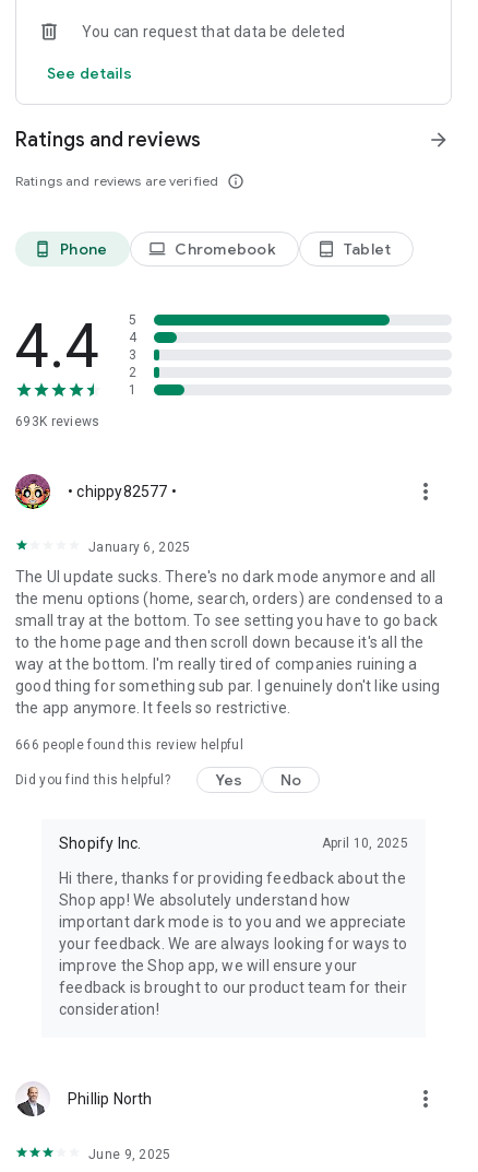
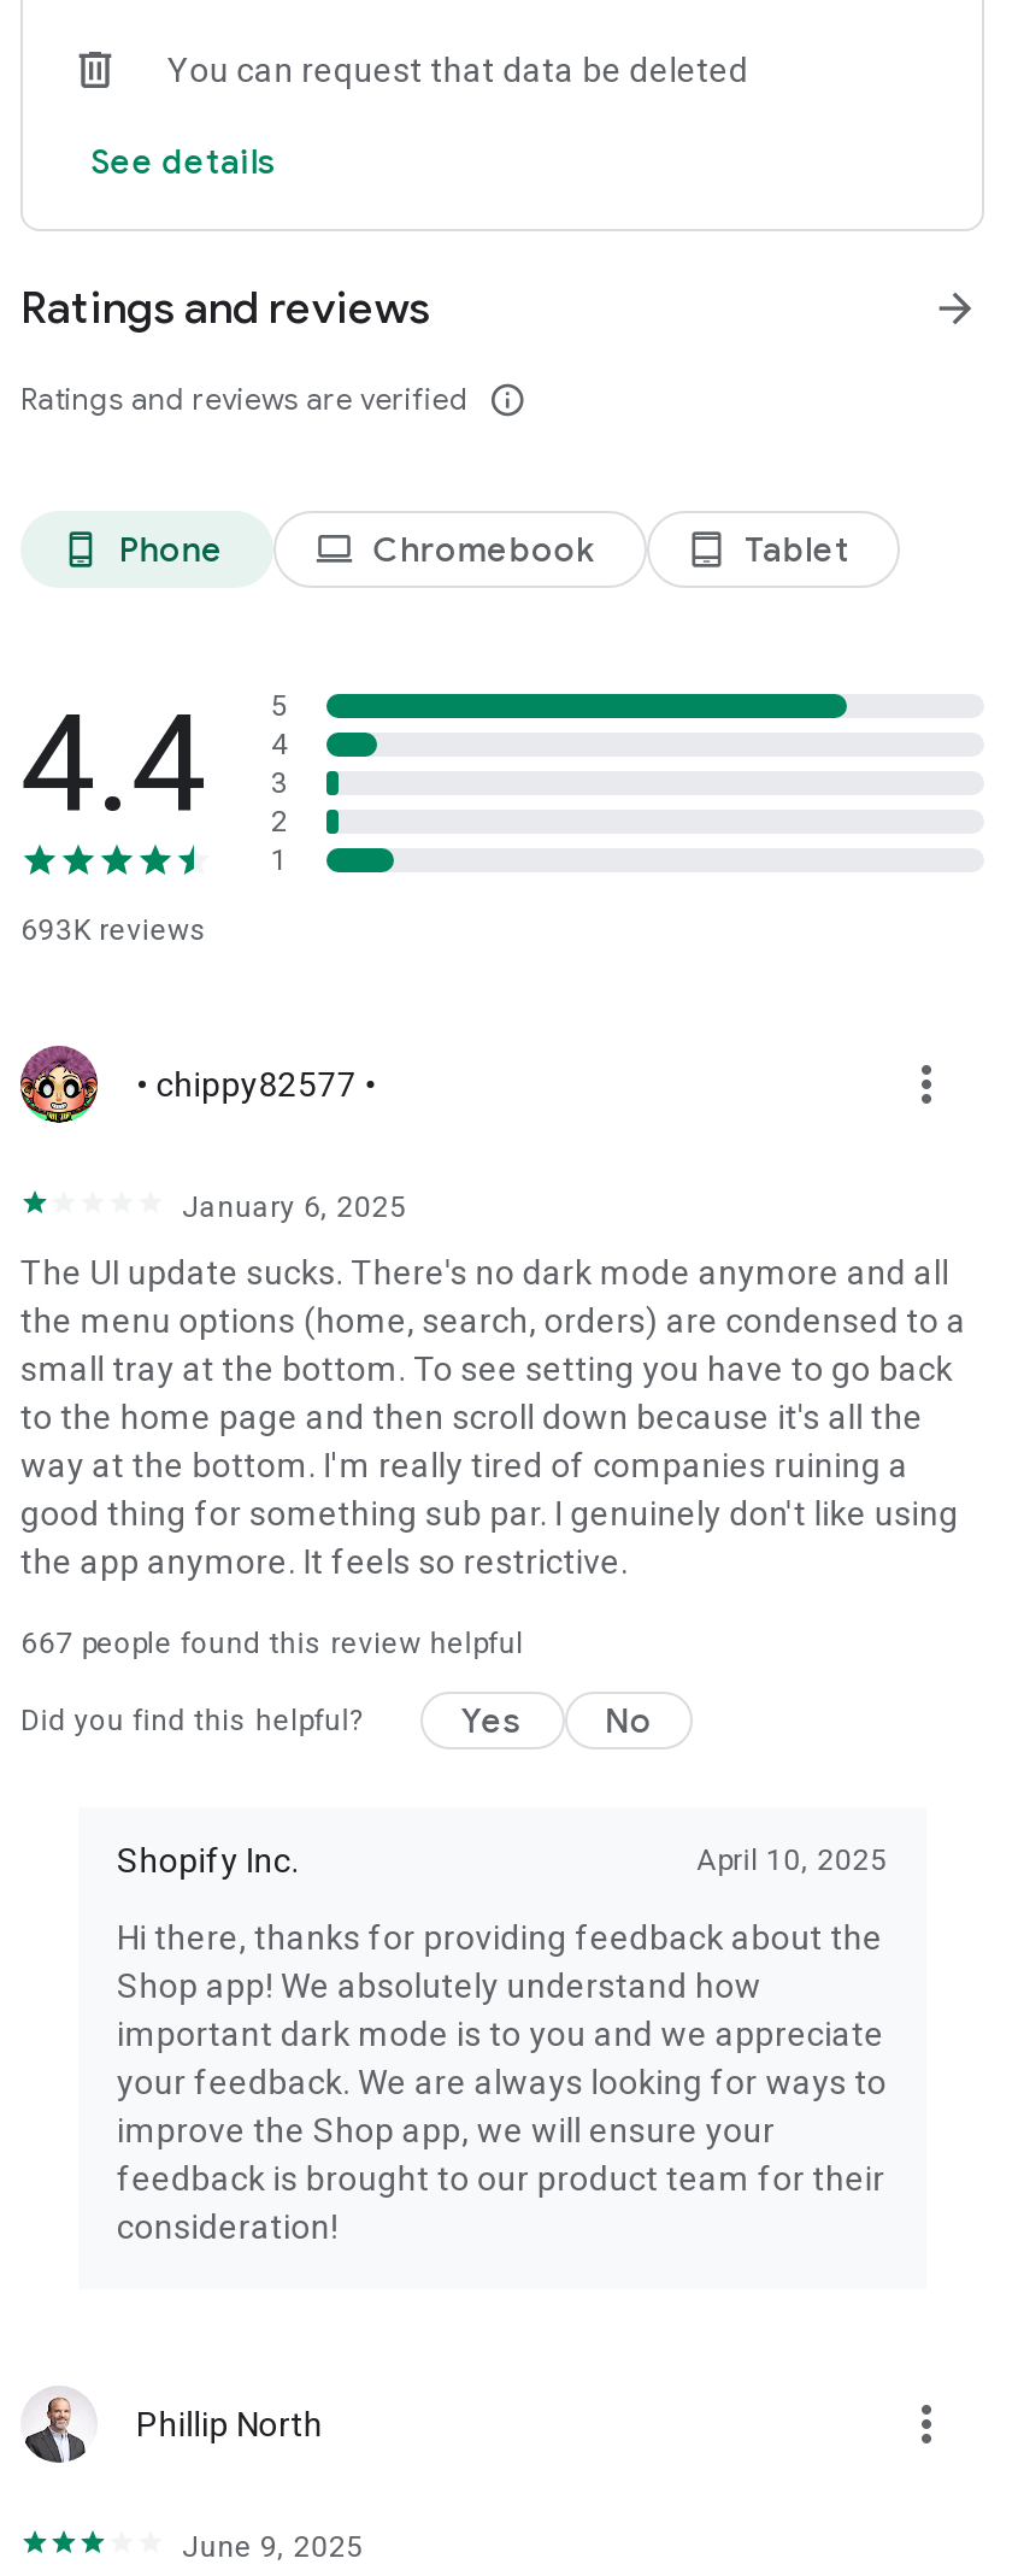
- 666 people found this review helpful
+ 667 people found this review helpful
